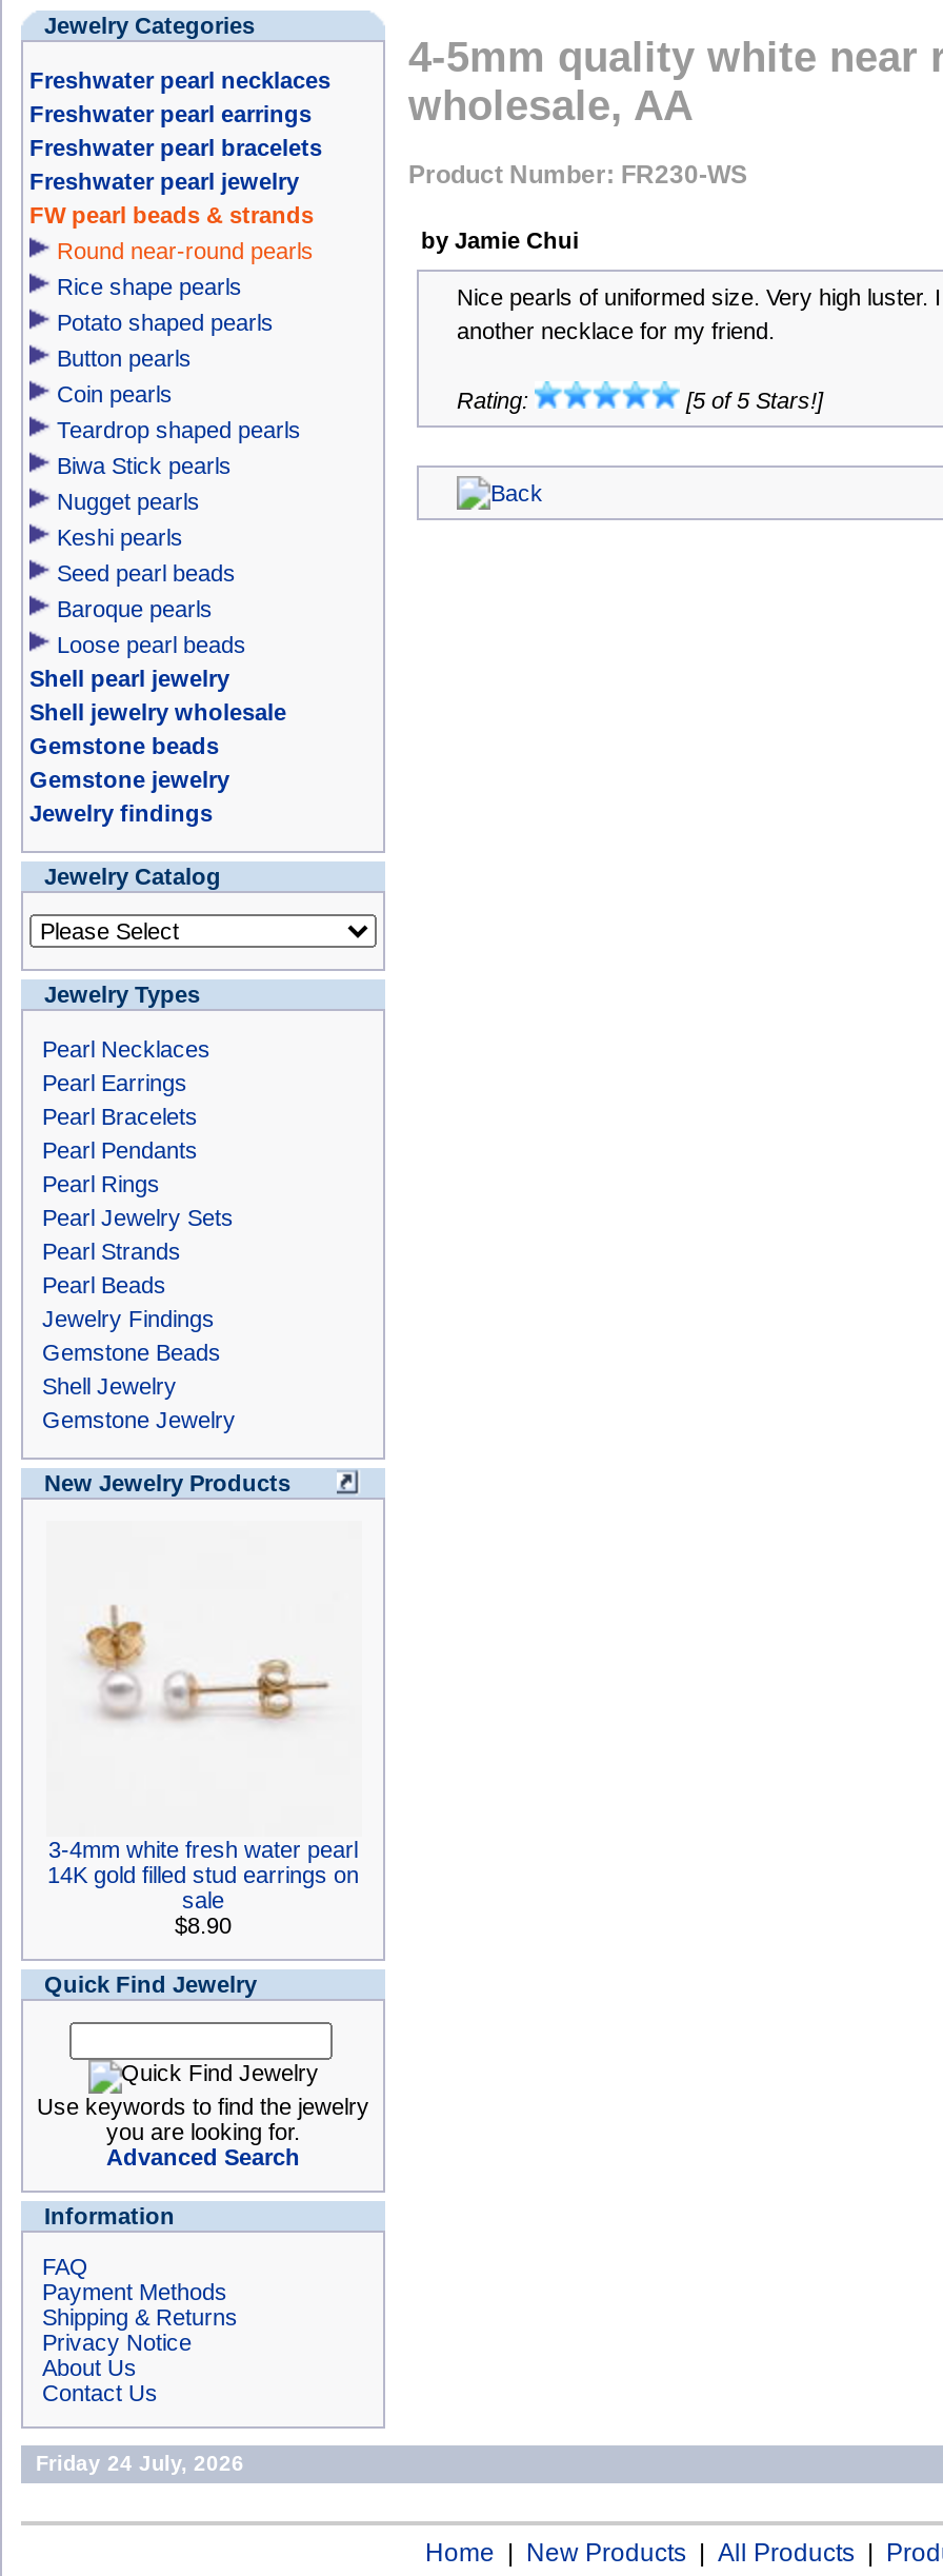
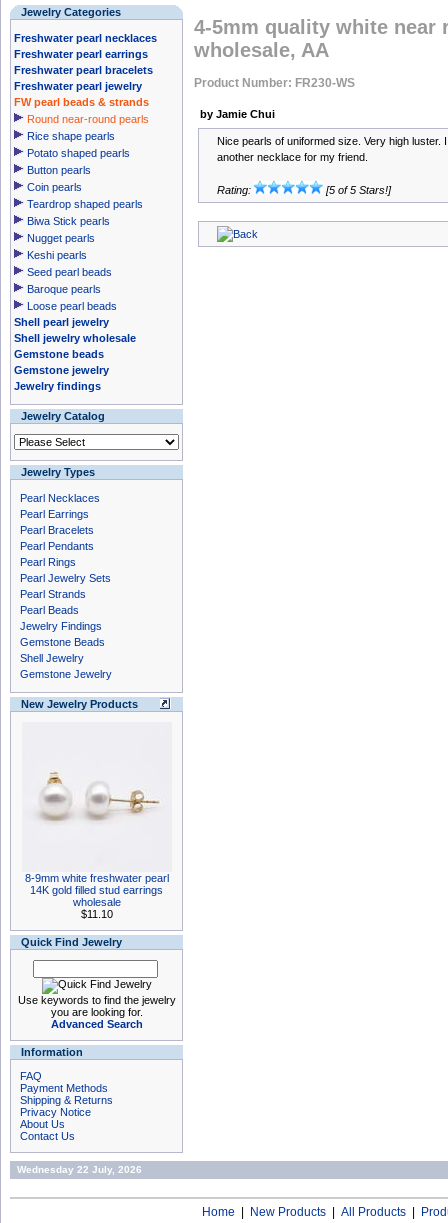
- [image]
+ [image]

- 3-4mm white fresh water pearl
- 14K gold filled stud earrings on
- sale
- $8.90
+ 8-9mm white freshwater pearl
+ 14K gold filled stud earrings
+ wholesale
+ $11.10

- Friday 24 July, 2026
+ Wednesday 22 July, 2026
